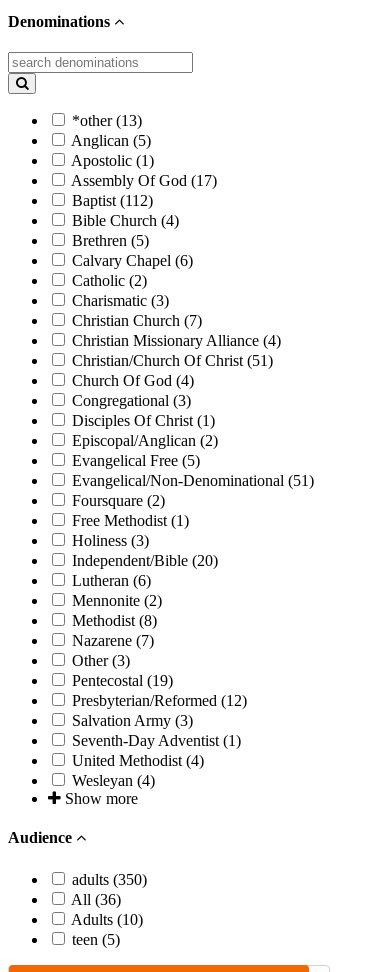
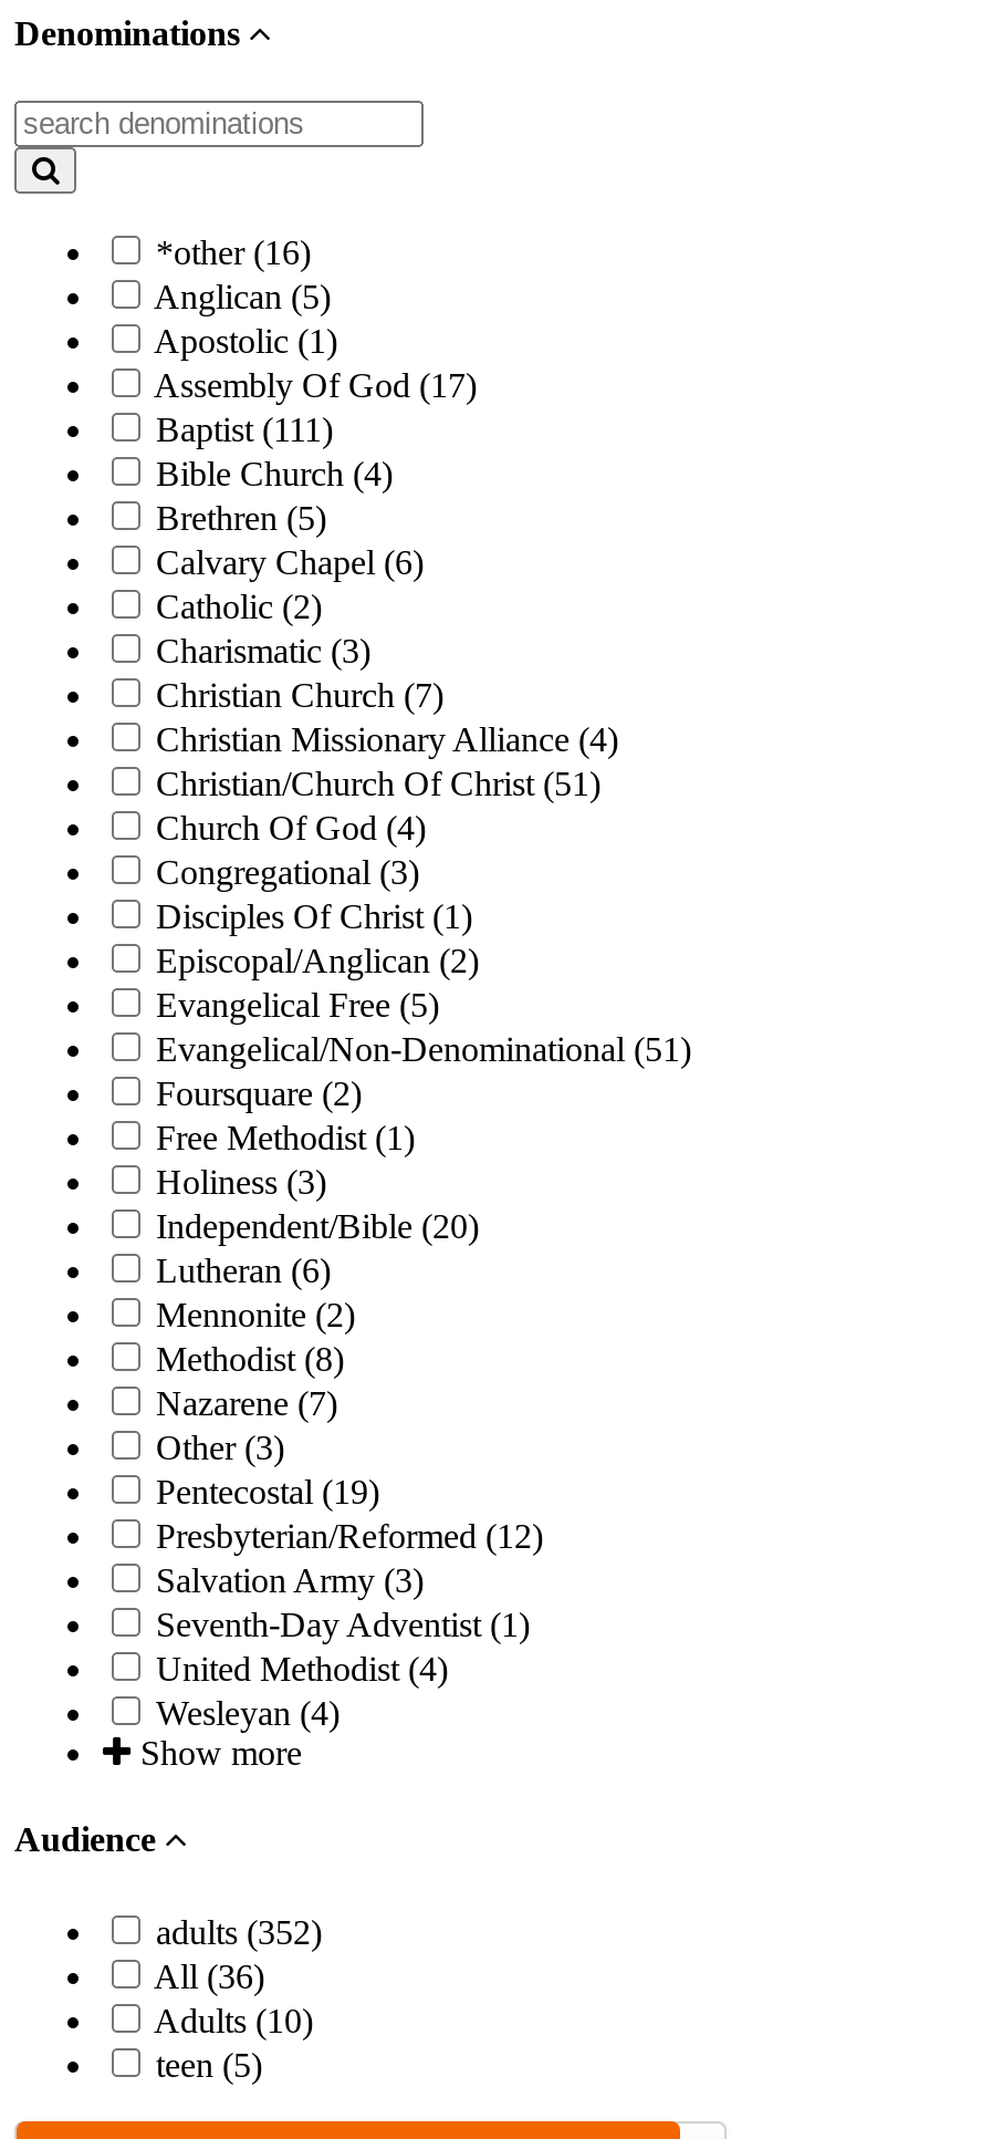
- *other (13)
+ *other (16)

- Baptist (112)
+ Baptist (111)

- adults (350)
+ adults (352)
